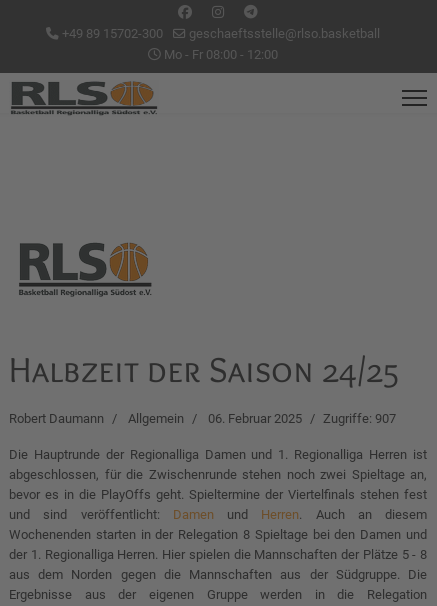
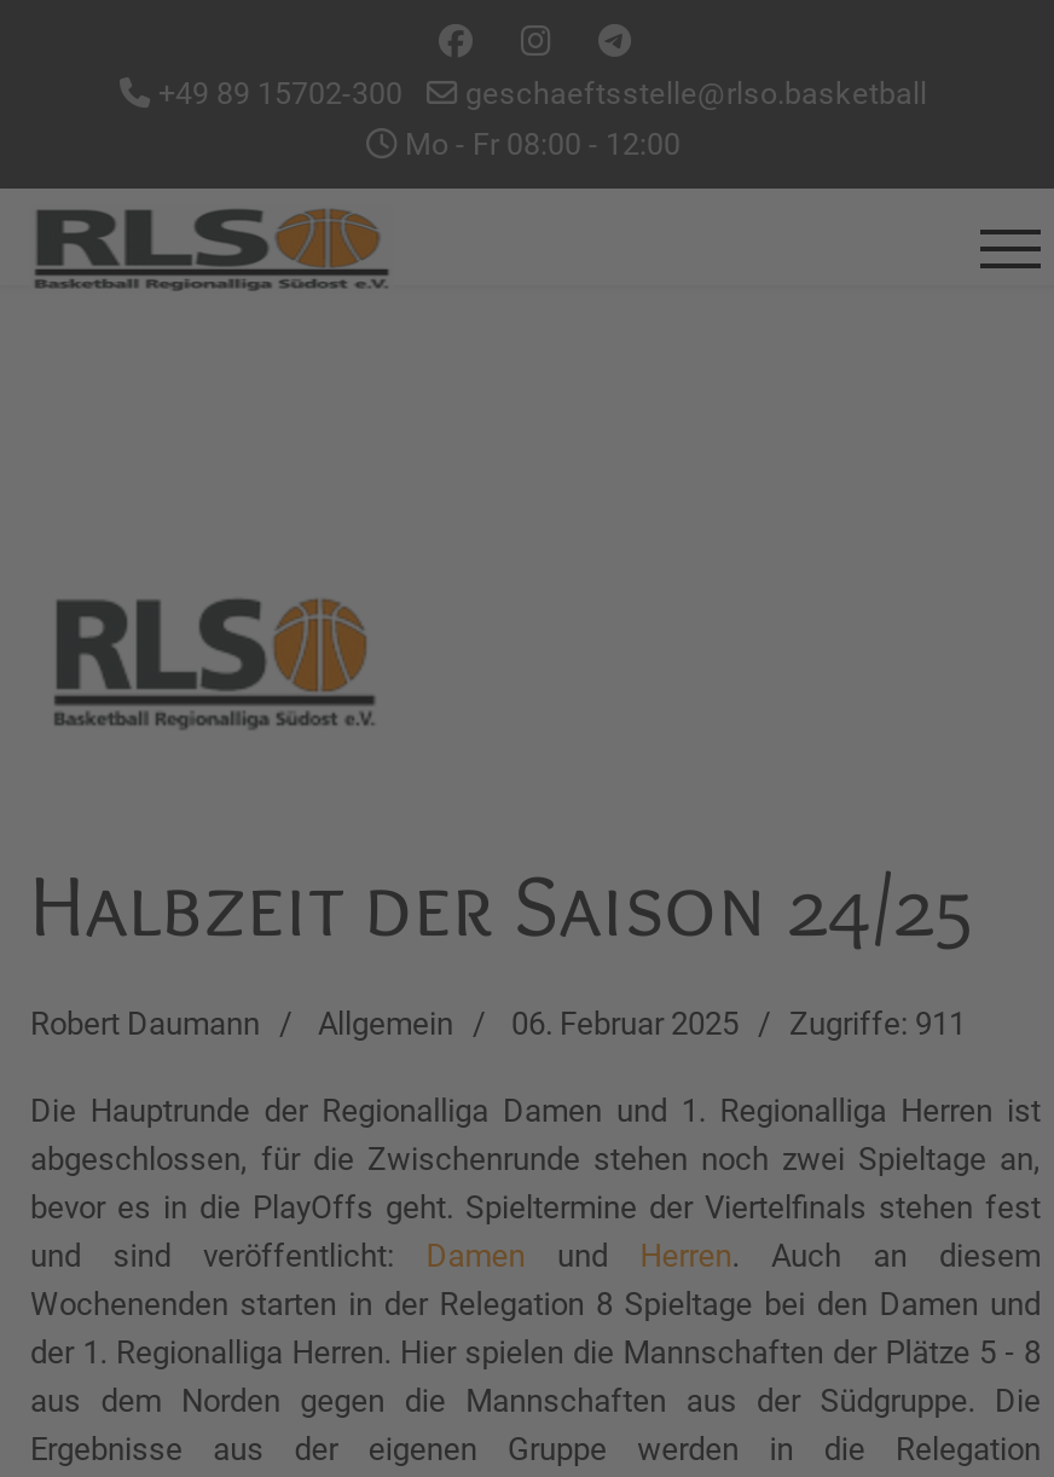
- Robert Daumann Allgemein 06. Februar 2025 Zugriffe: 907
+ Robert Daumann Allgemein 06. Februar 2025 Zugriffe: 911
